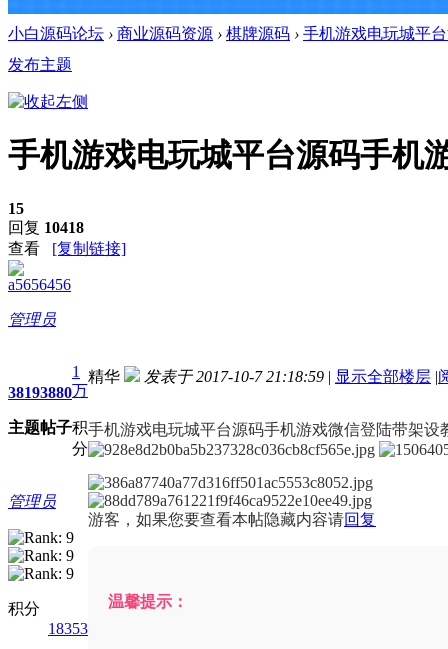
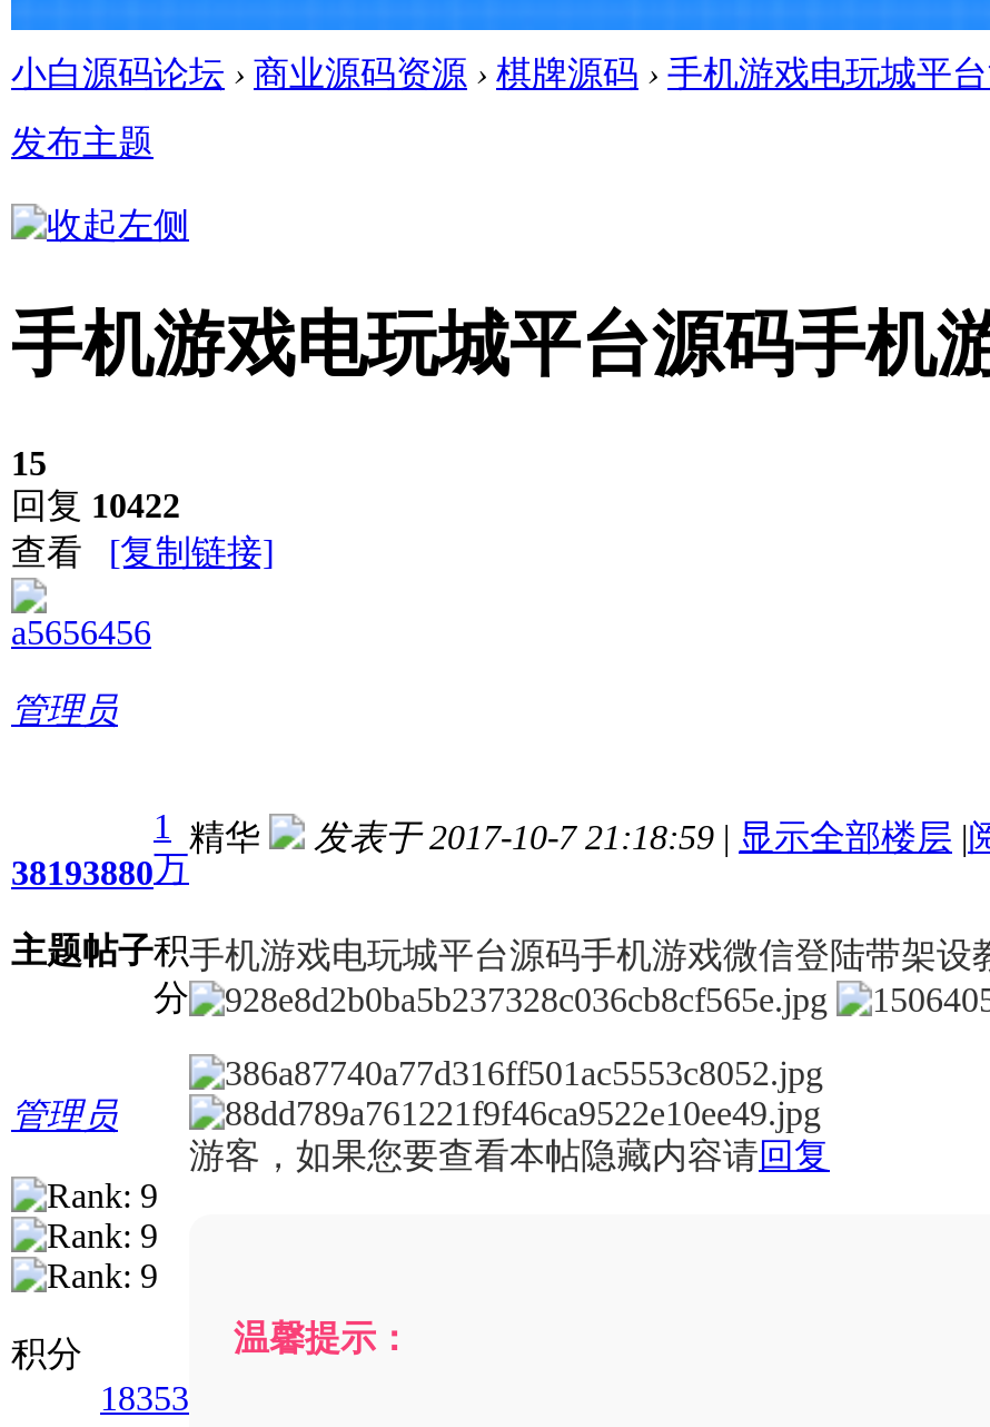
- 回复10418
+ 回复10422
